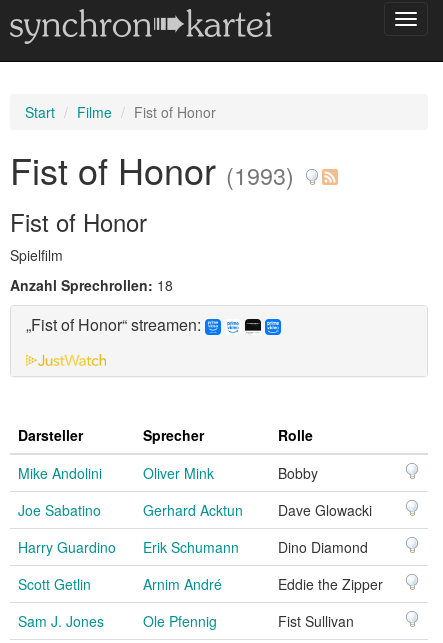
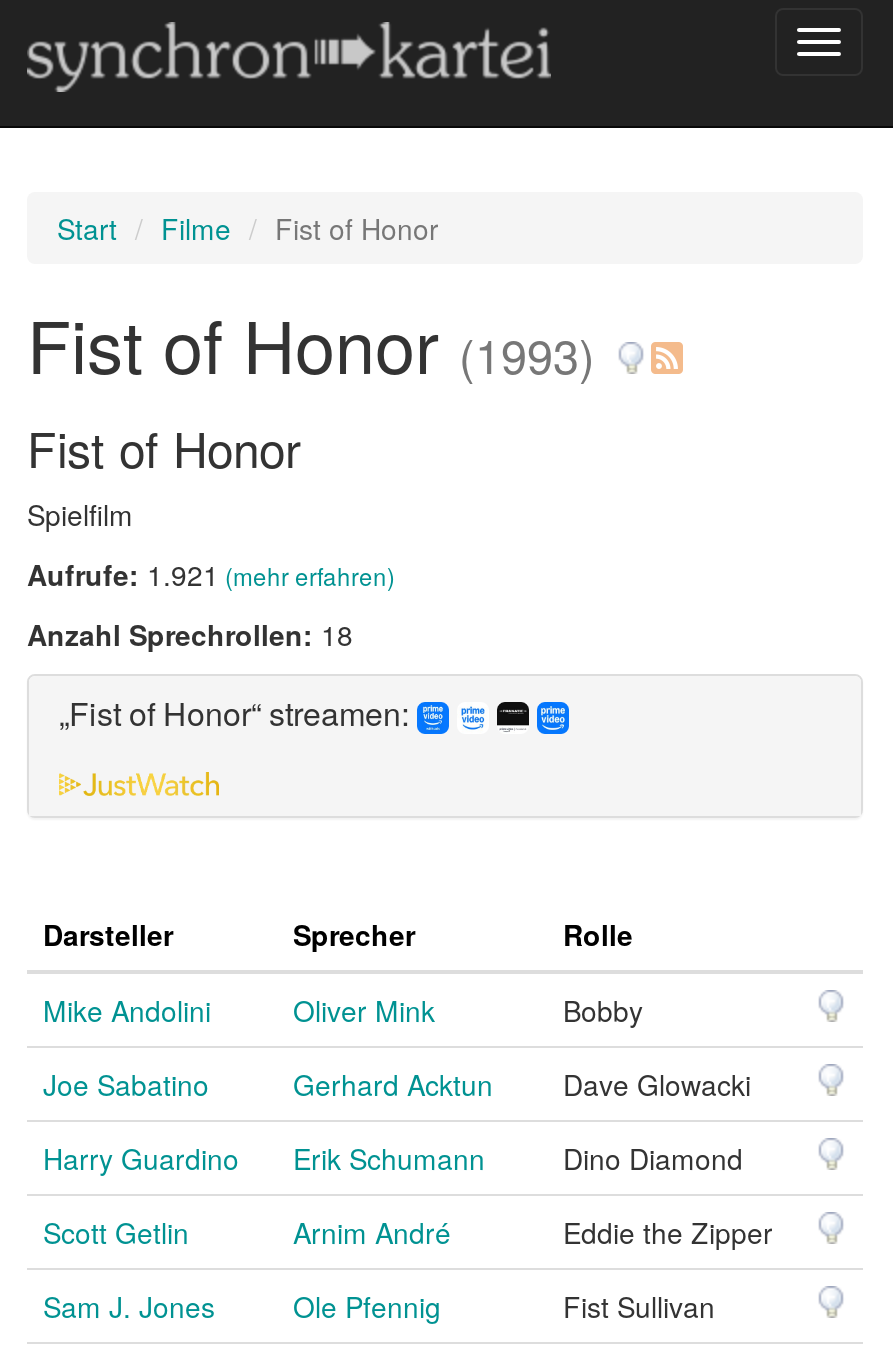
+ Aufrufe: 1.921 (mehr erfahren)
